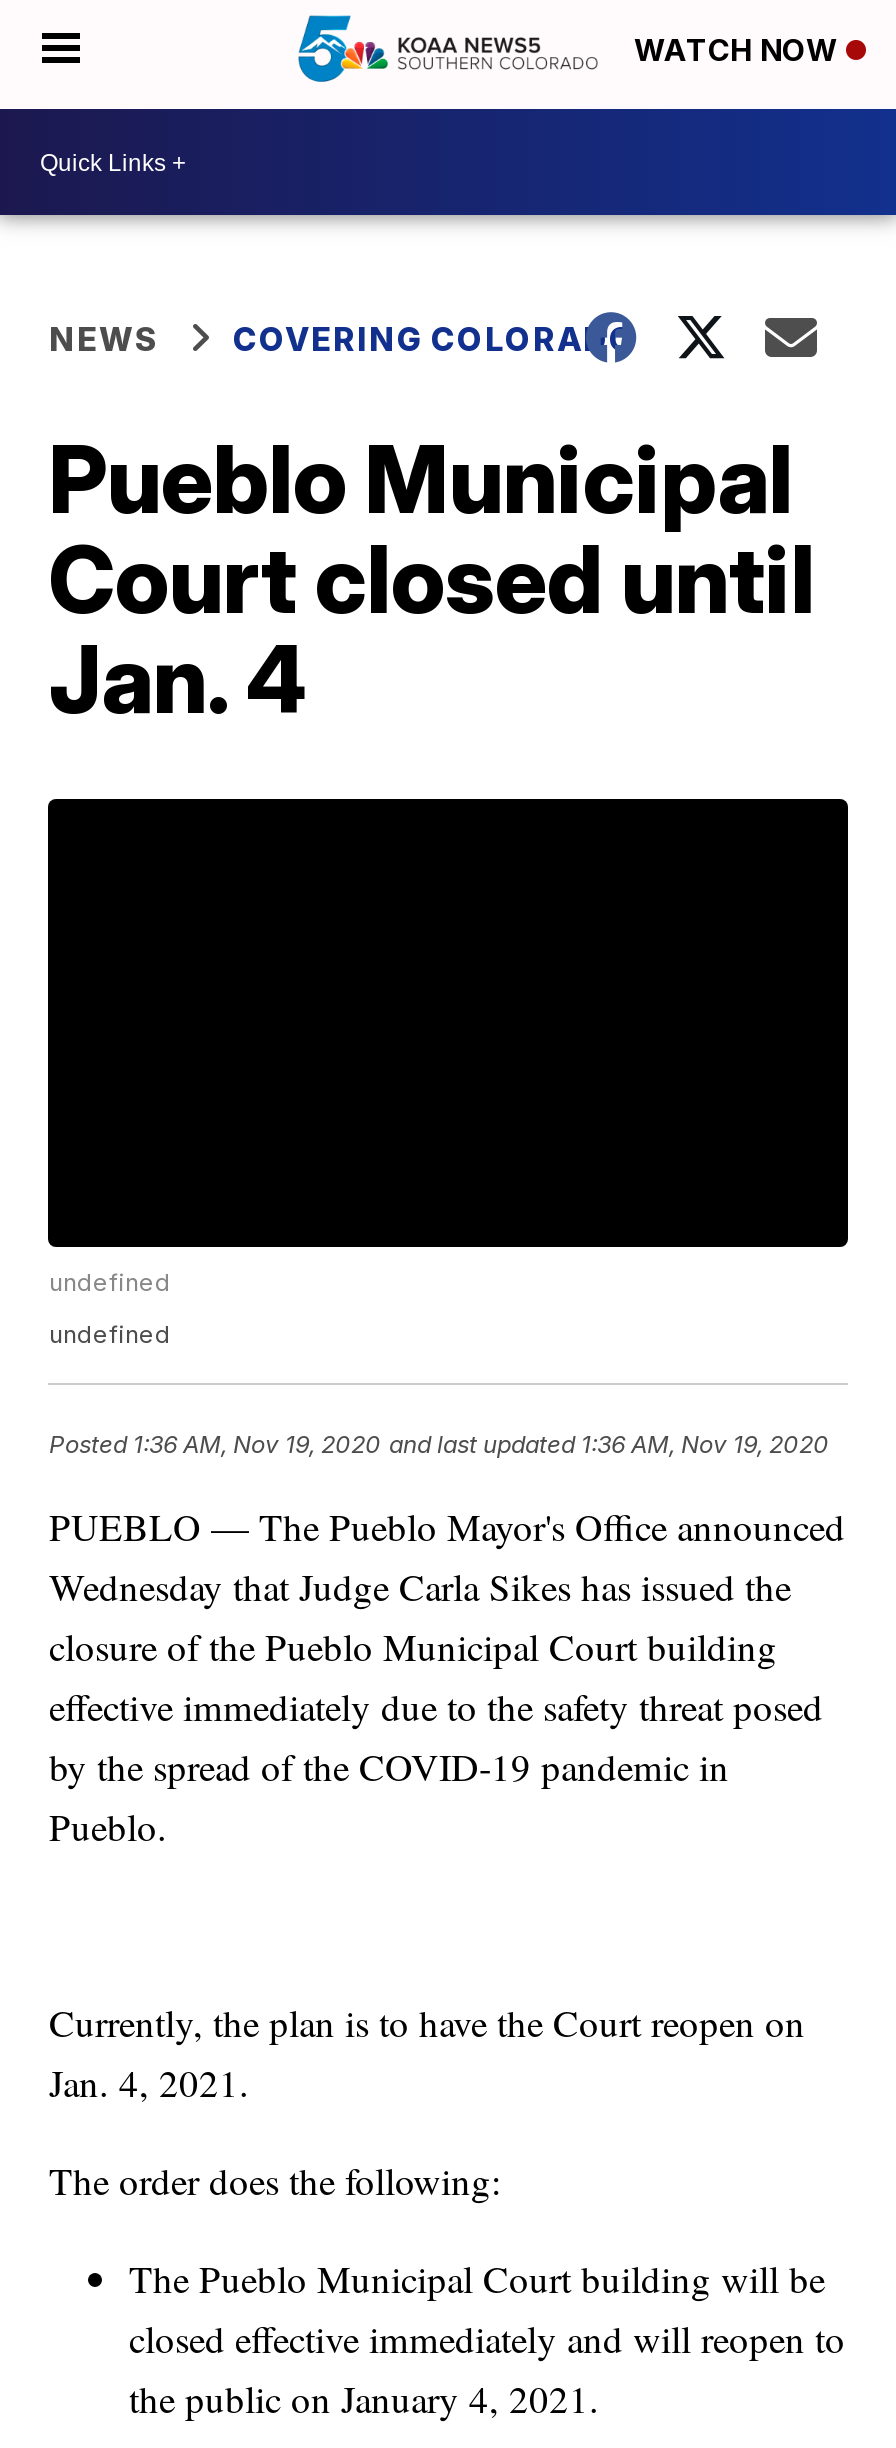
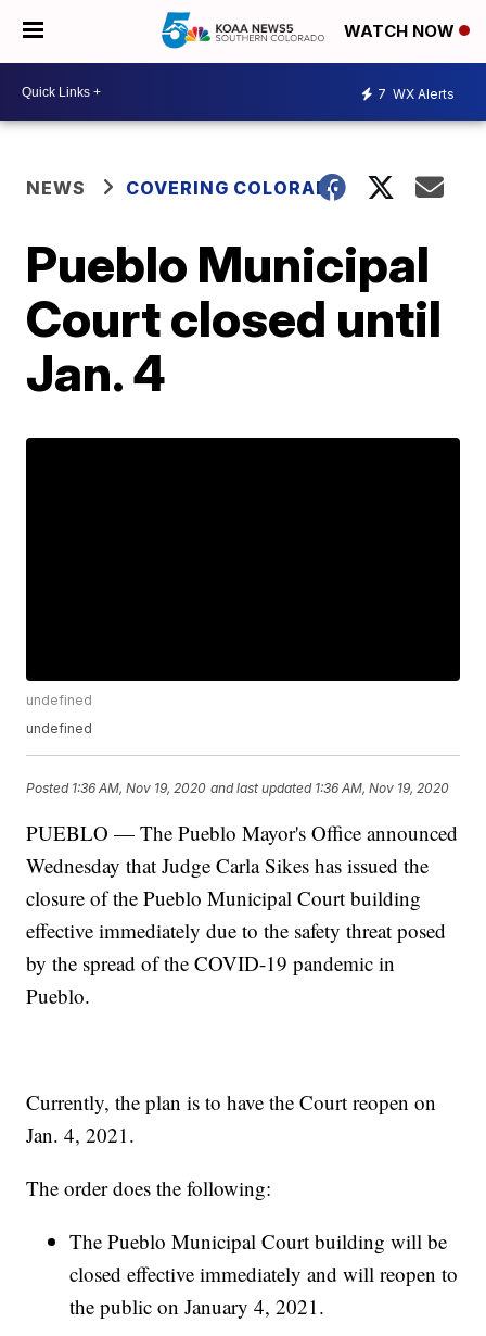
+ 7 WX Alerts
